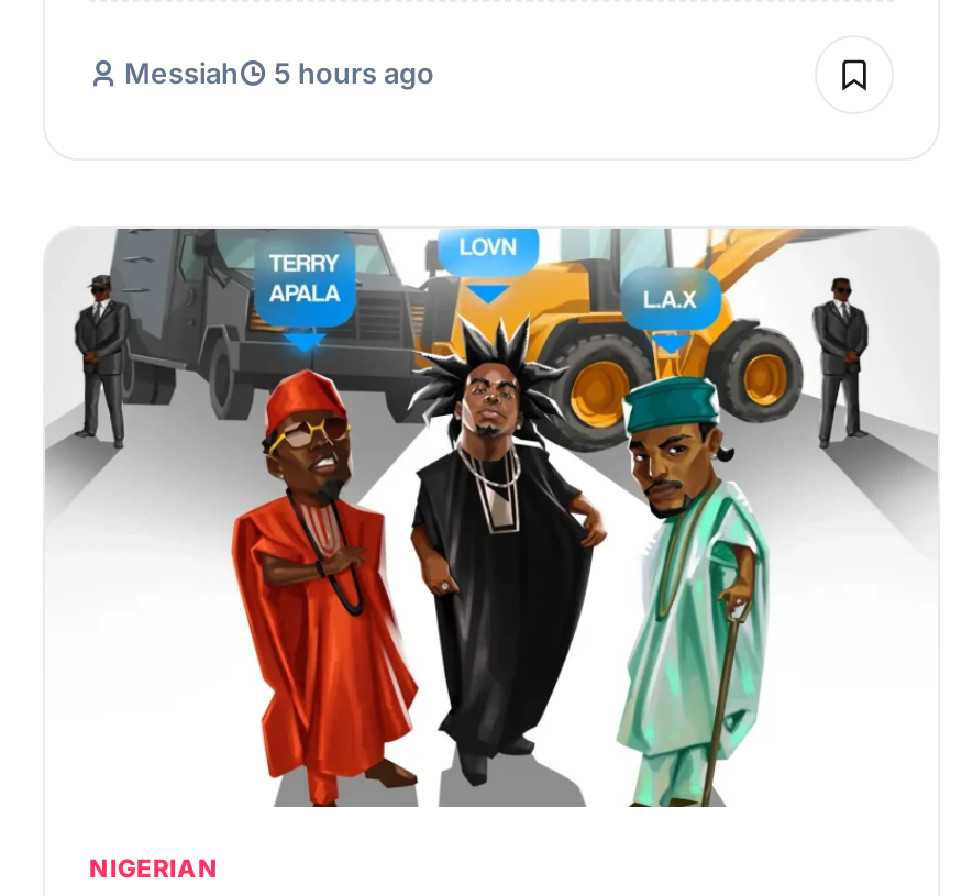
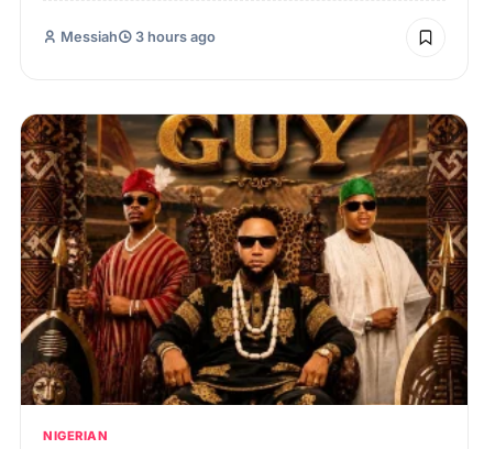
- Messiah 5 hours ago
+ Messiah 3 hours ago

- [image]
+ [image]
